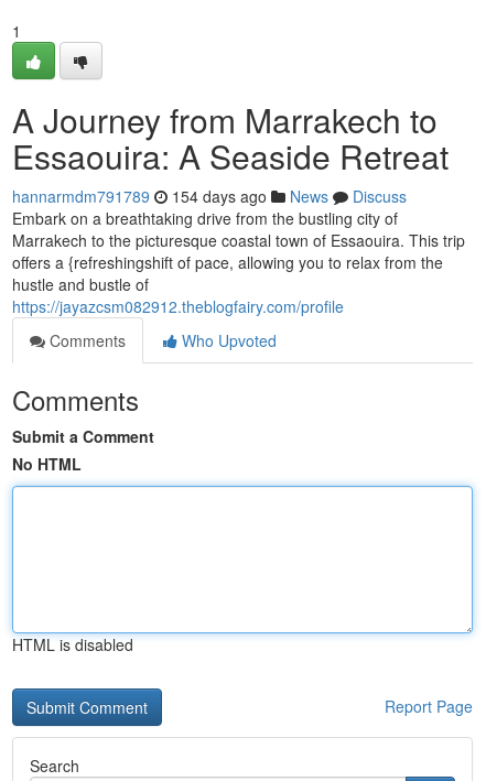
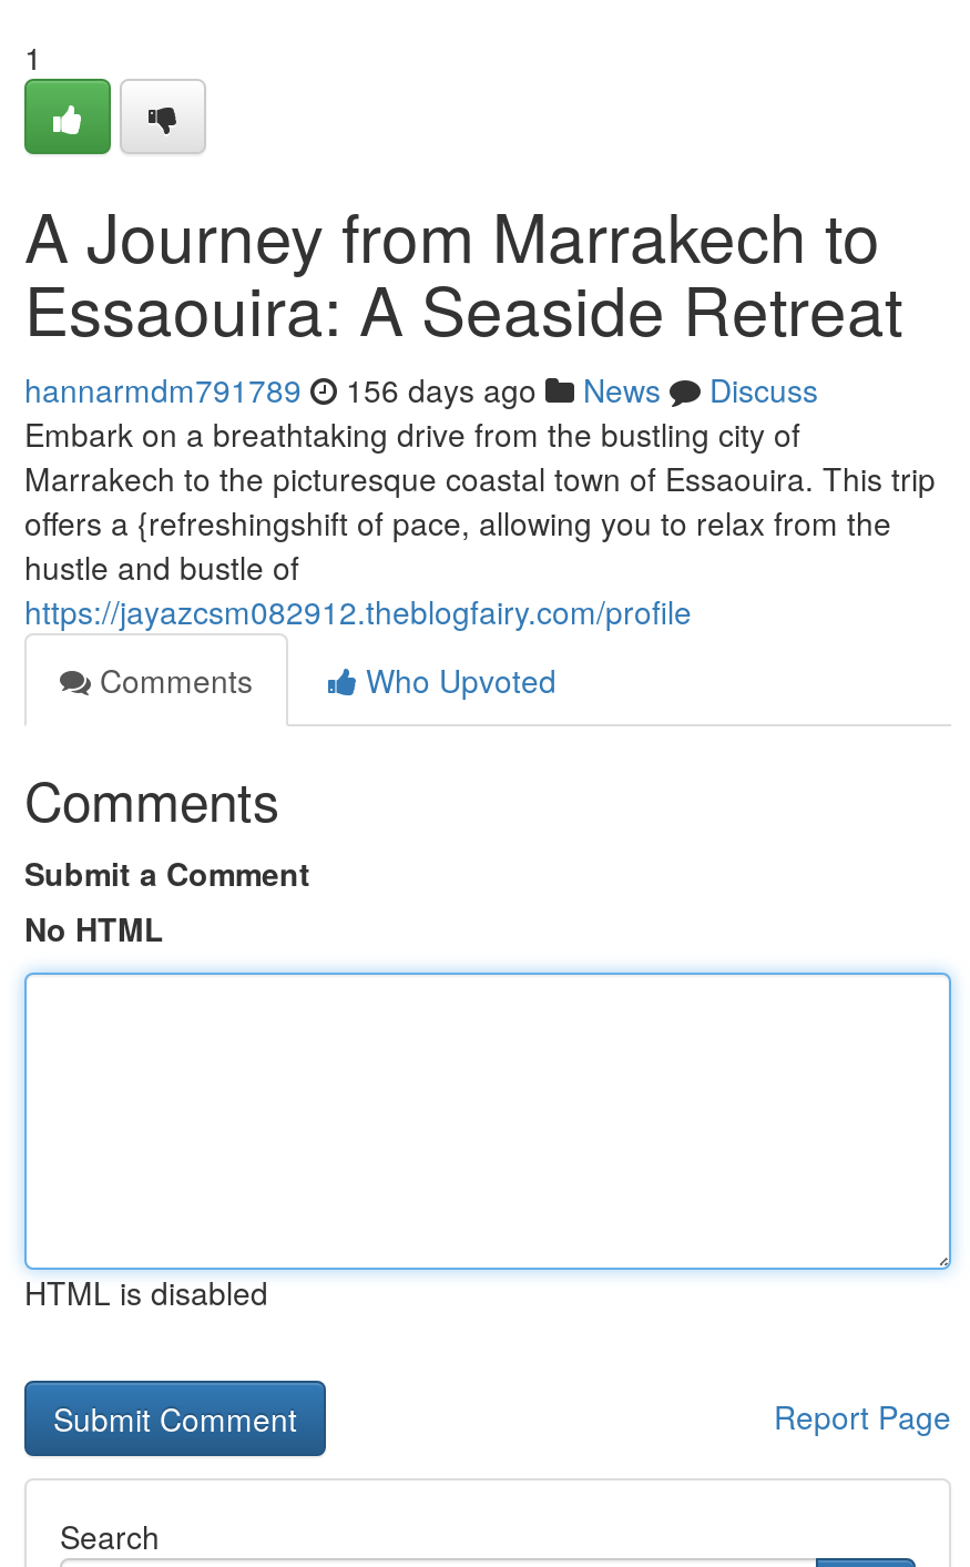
- hannarmdm791789 154 days ago News Discuss
+ hannarmdm791789 156 days ago News Discuss
